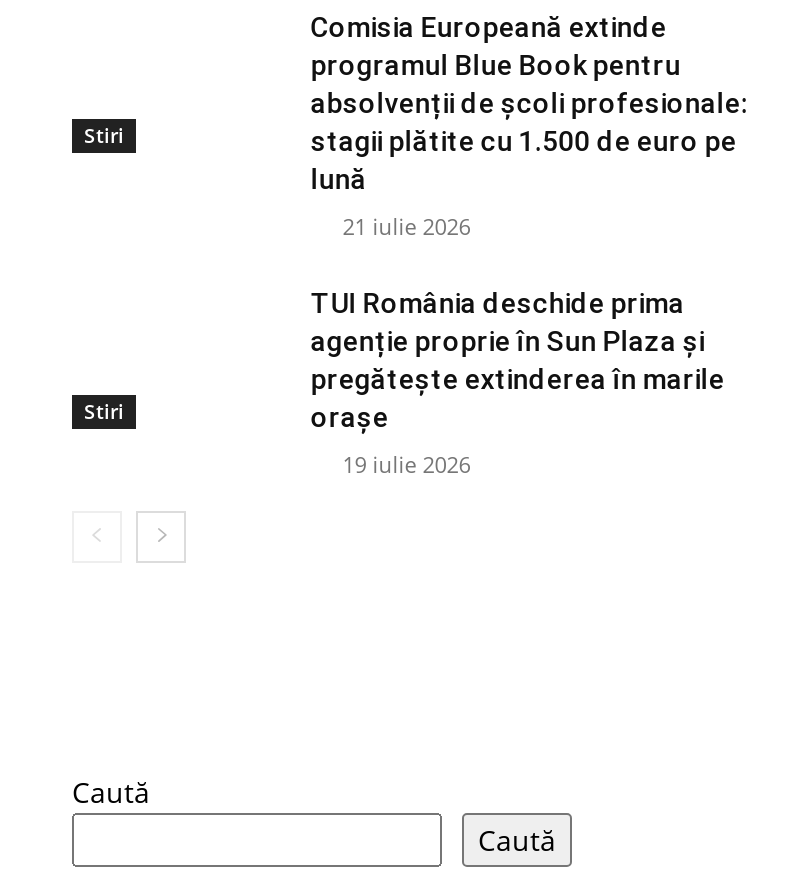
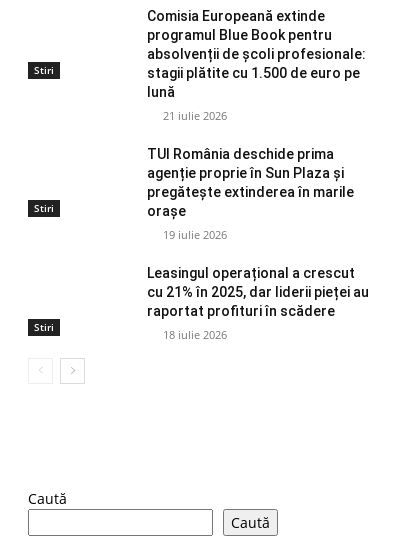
+ Stiri

+ Leasingul operațional a crescut
+ cu 21% în 2025, dar liderii pieței au
+ raportat profituri în scădere
+ 18 iulie 2026
